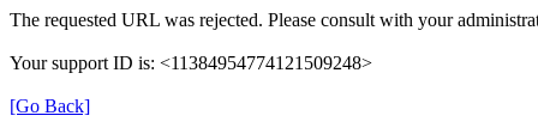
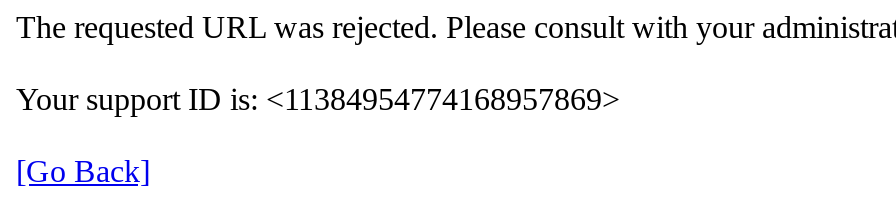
- Your support ID is: <11384954774121509248>
+ Your support ID is: <11384954774168957869>
